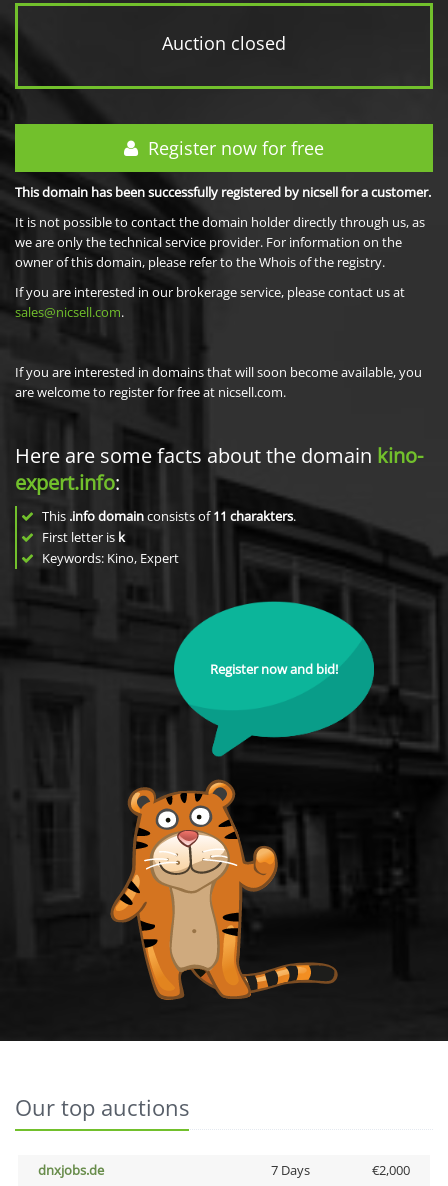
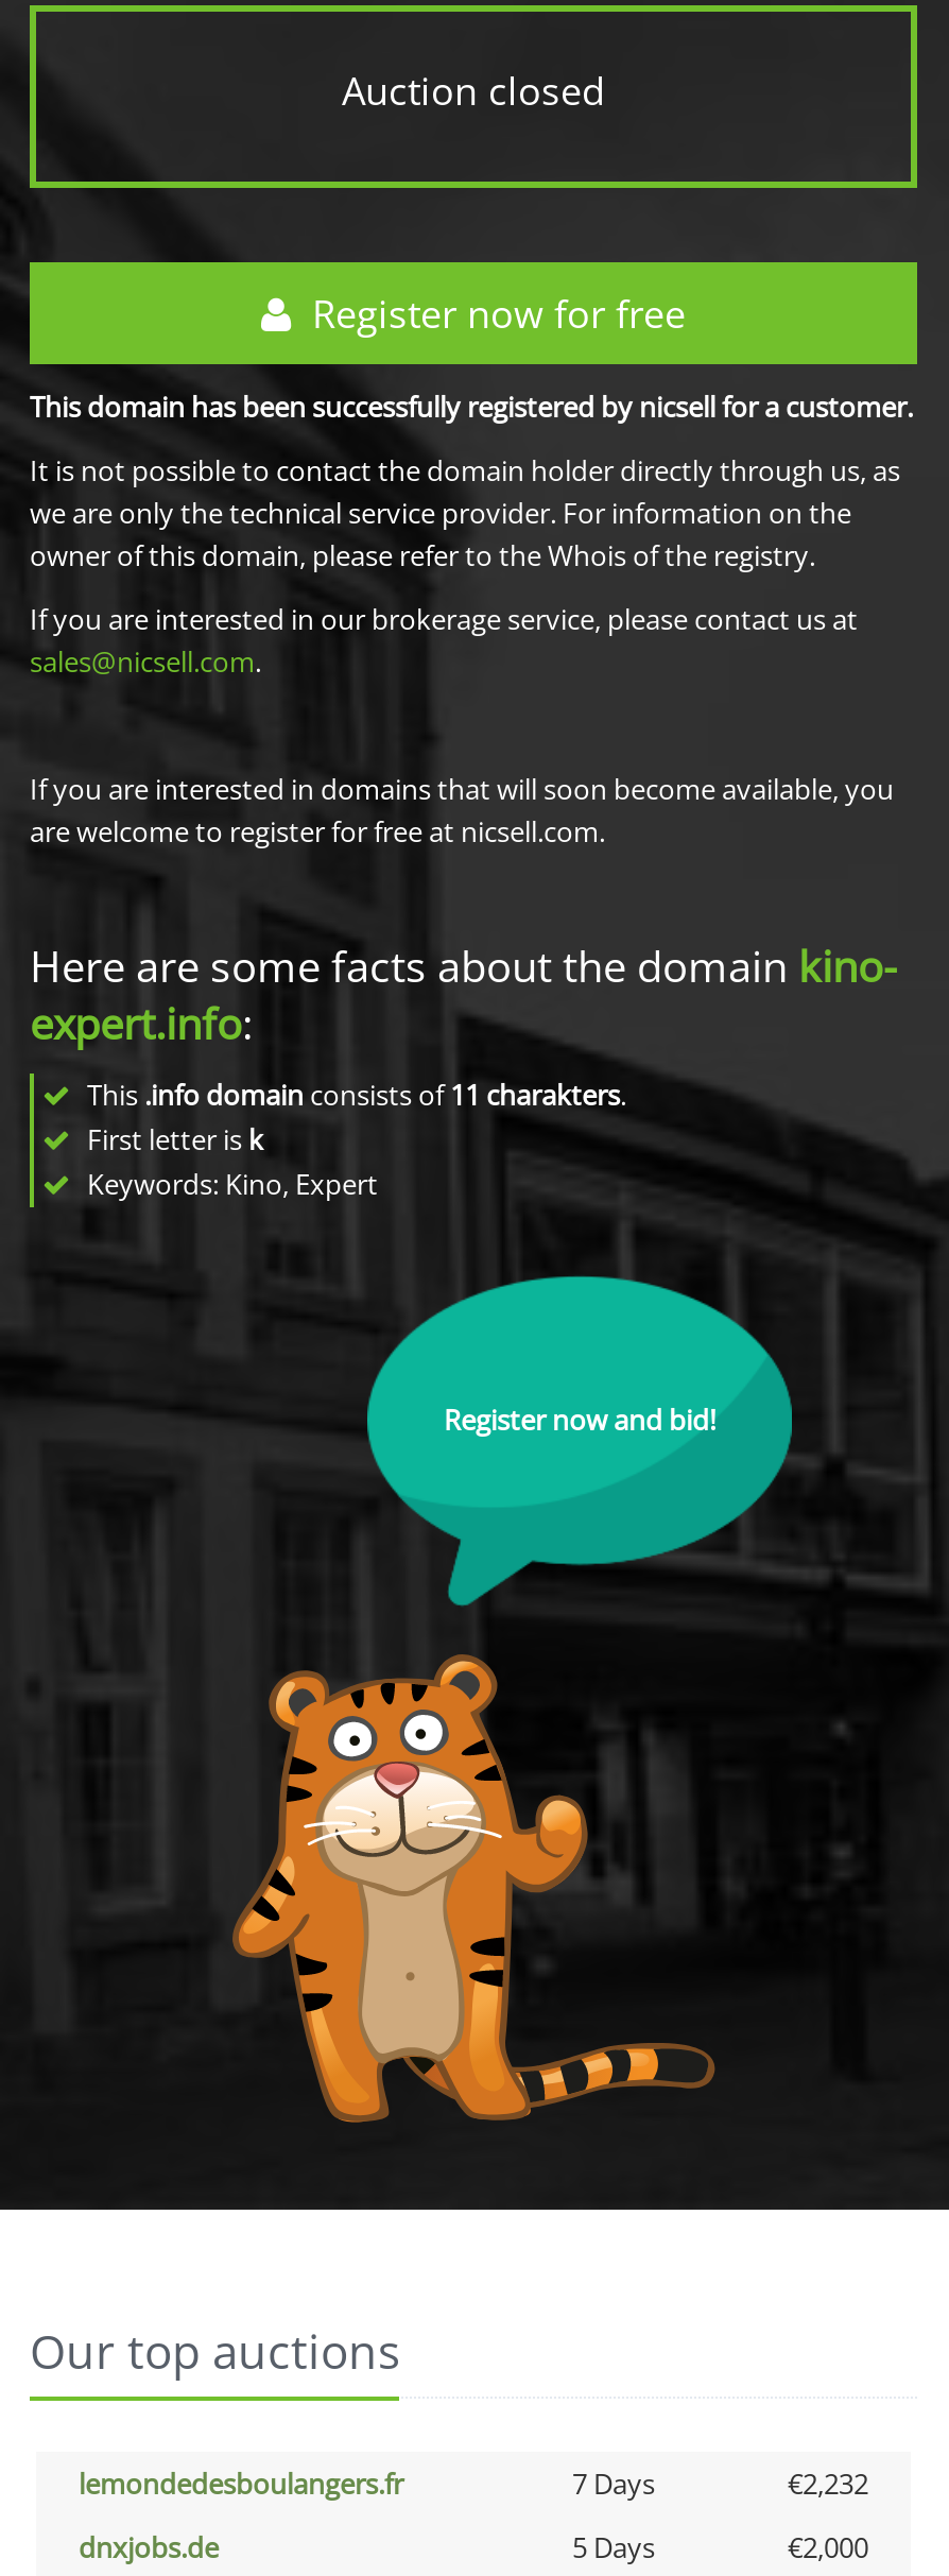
+ lemondedesboulangers.fr
+ 7 Days
+ €2,232

- 7 Days
+ 5 Days
